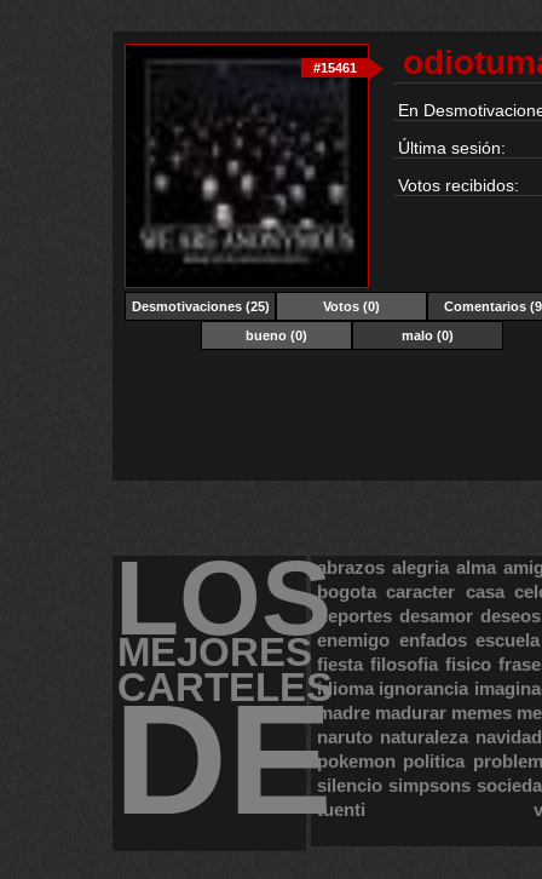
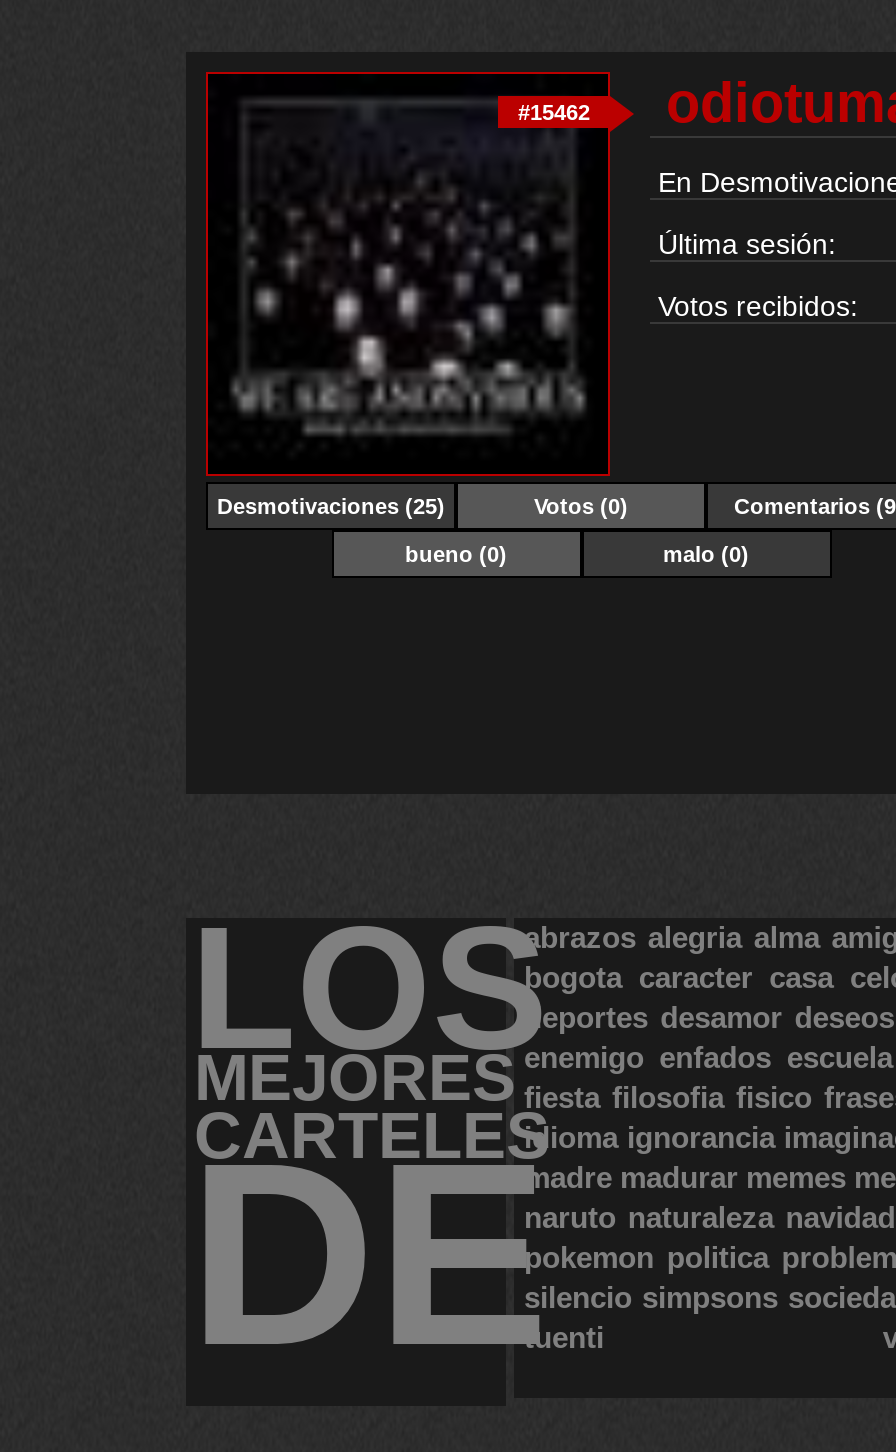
- #15461
+ #15462
